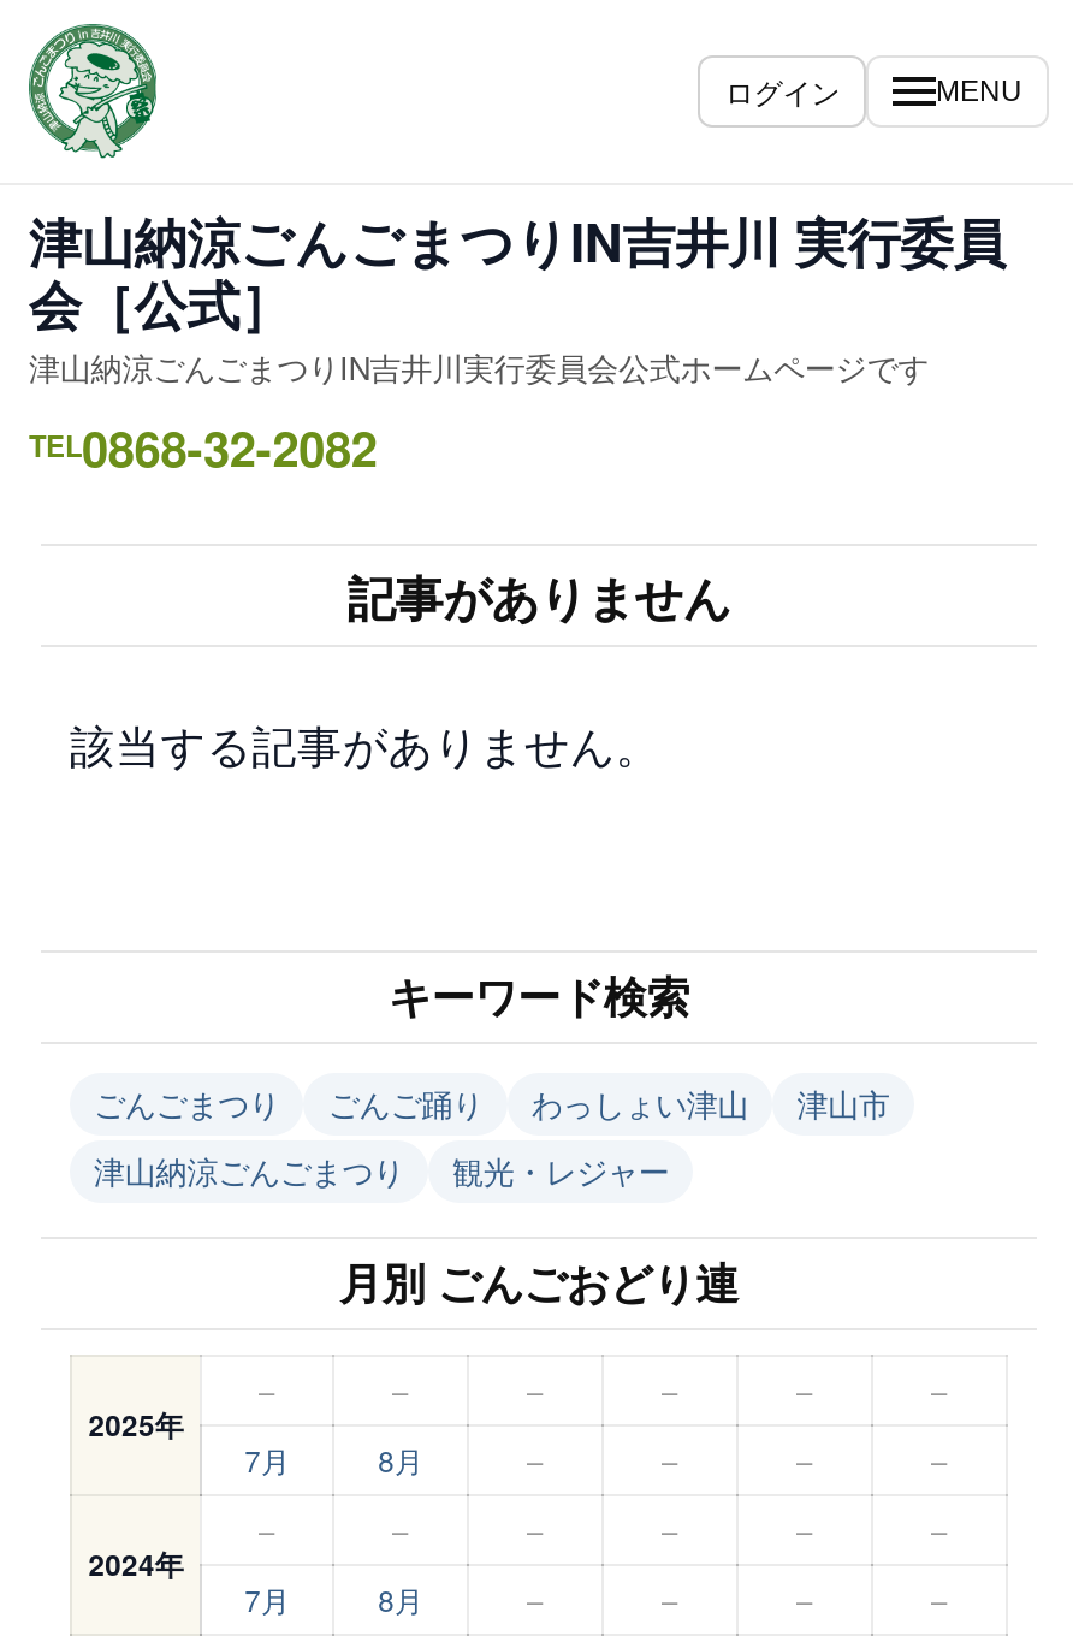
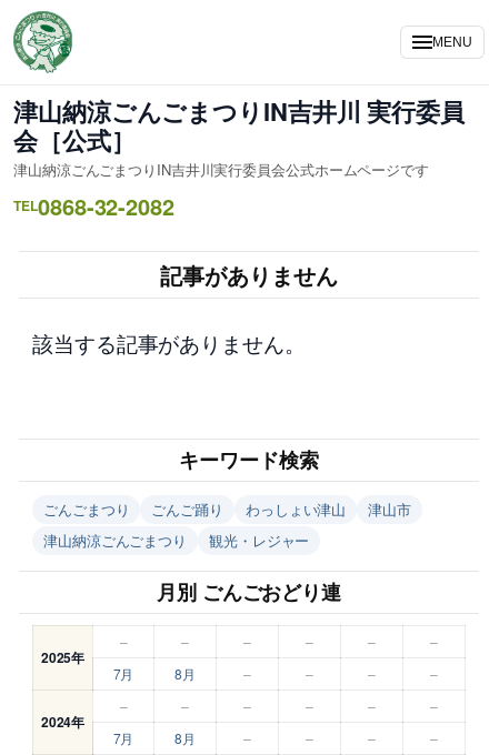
- ログイン
